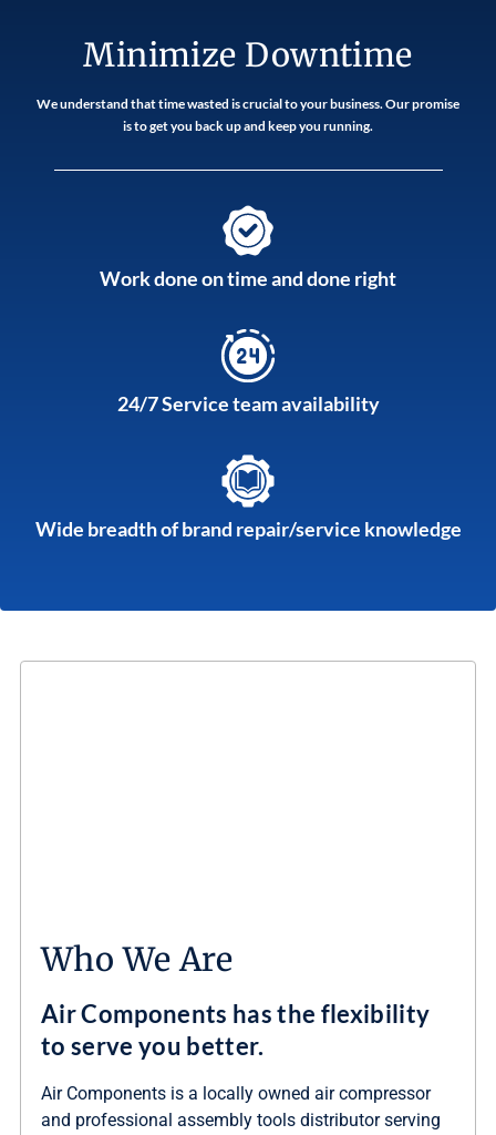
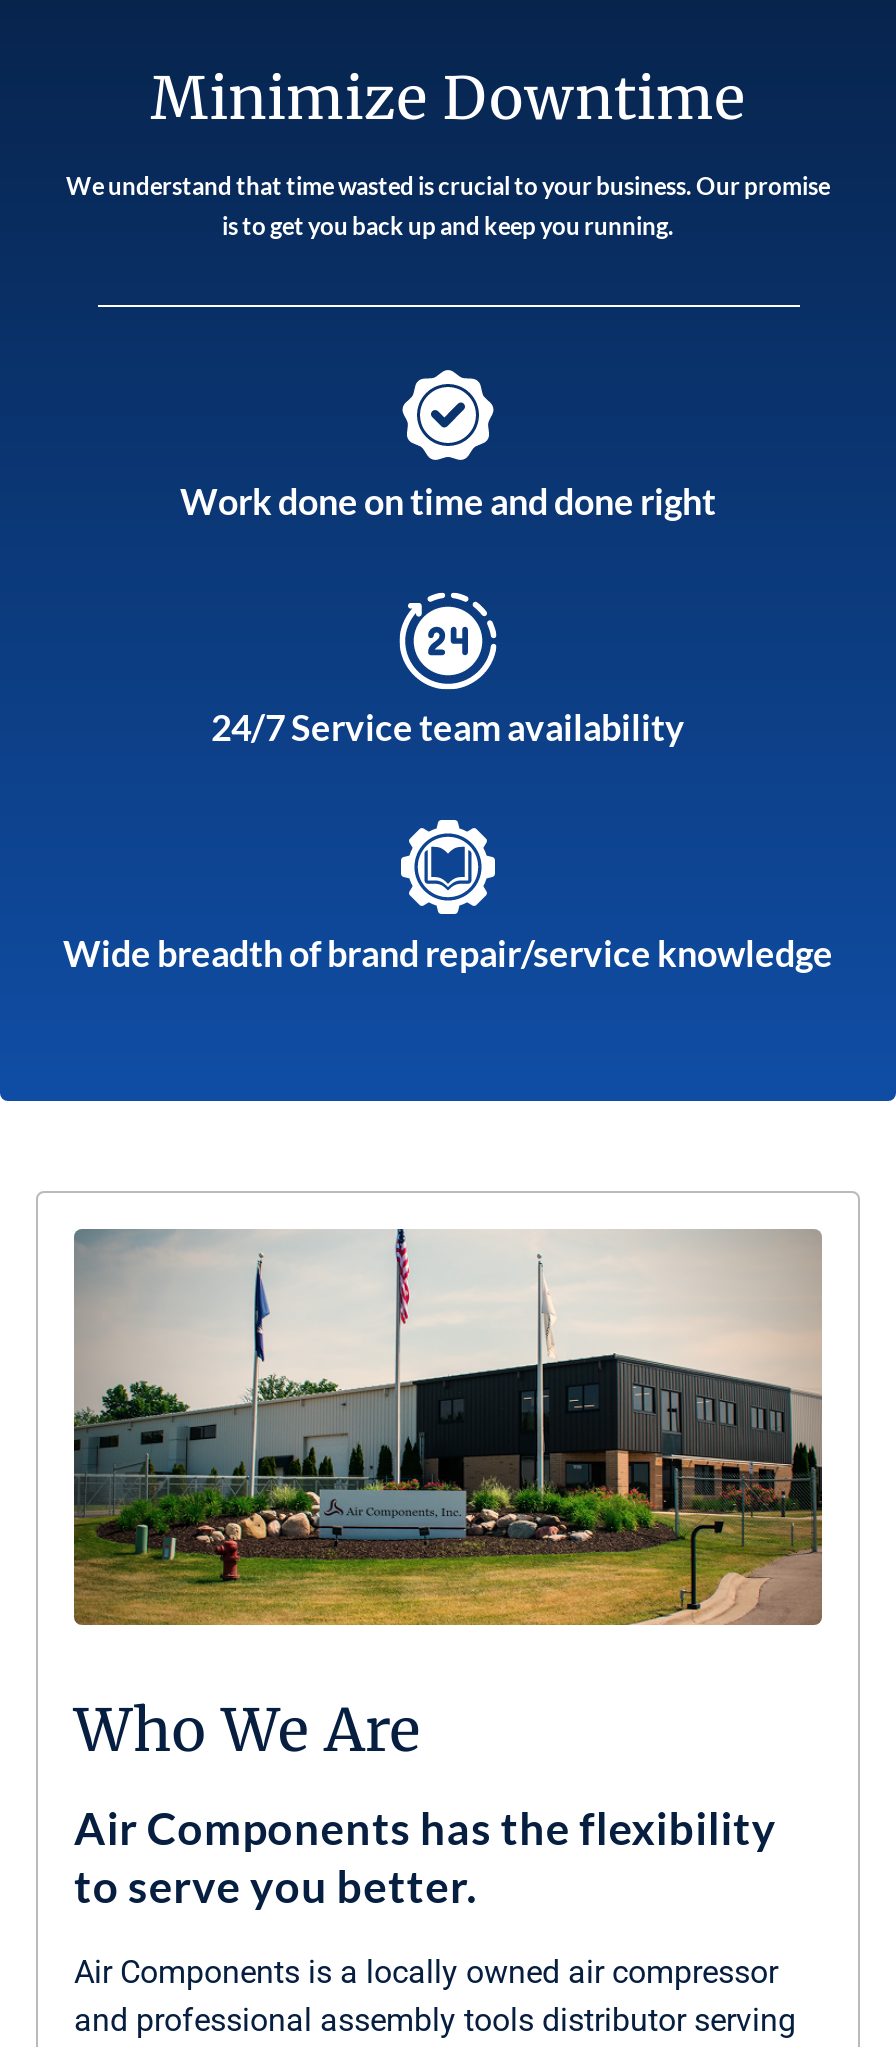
+ [image]
